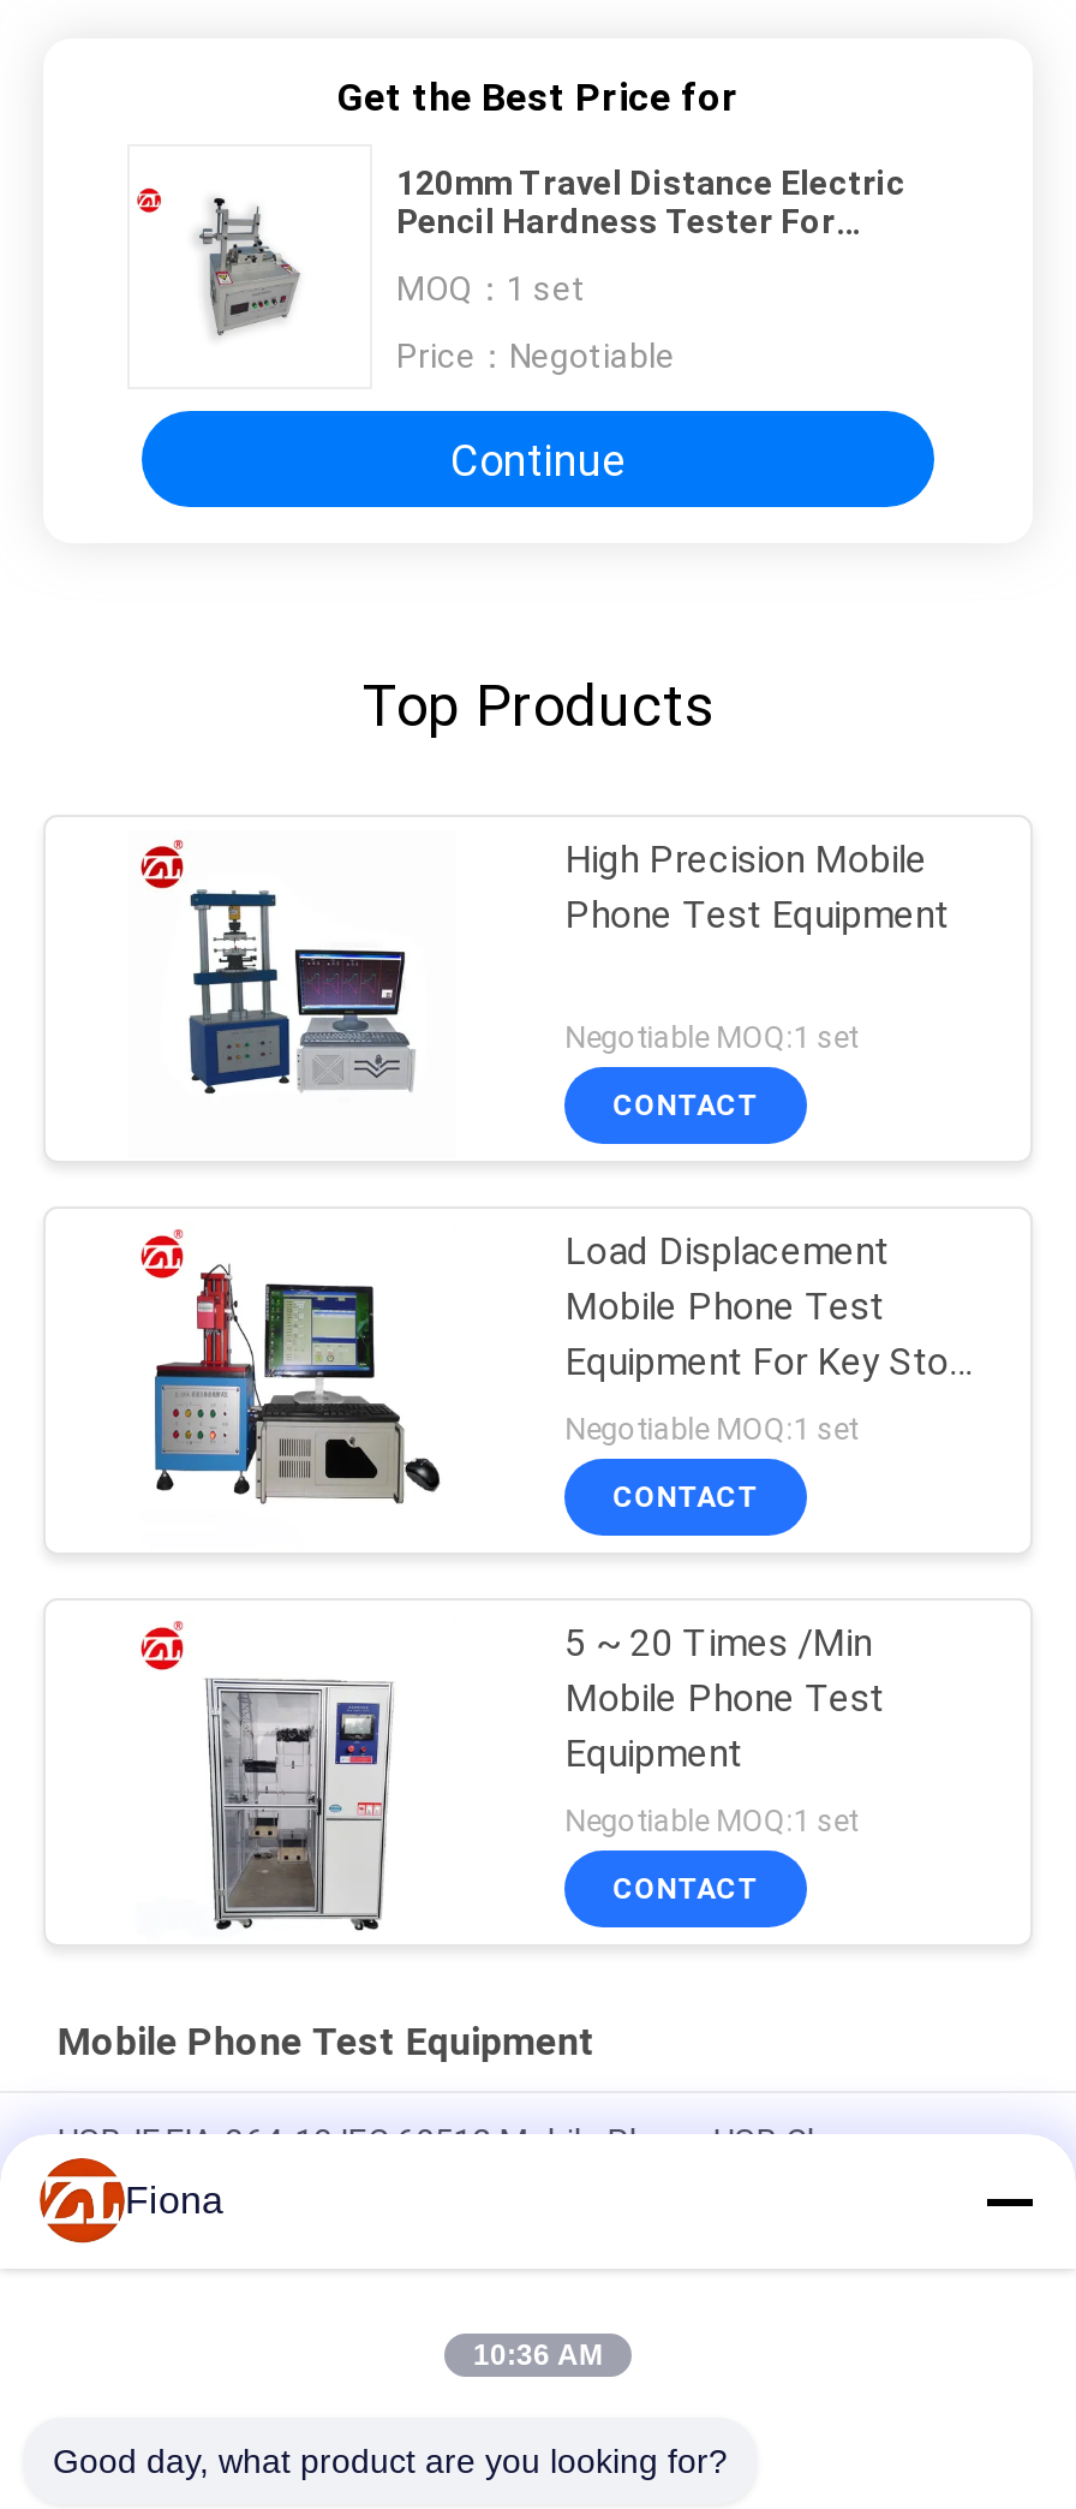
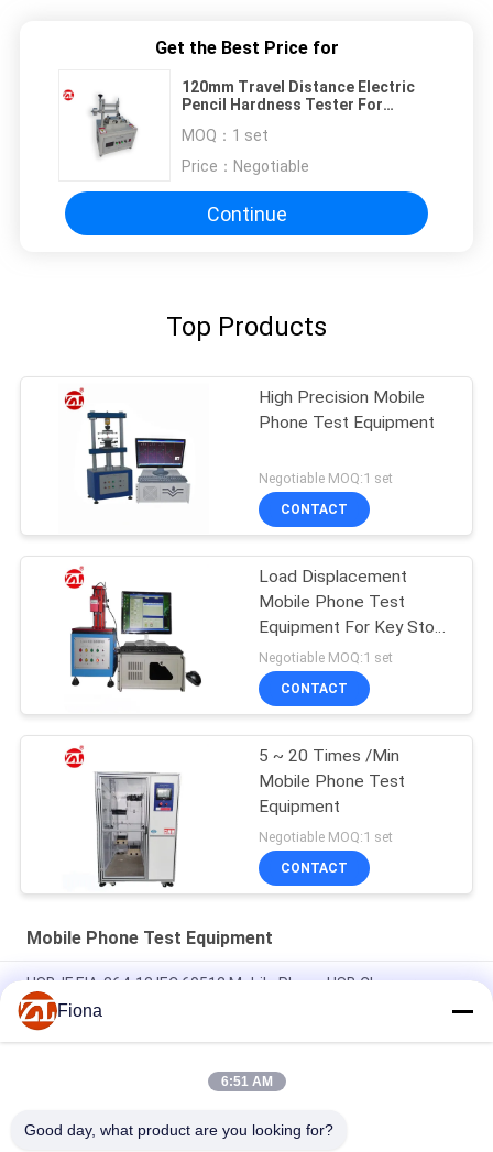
- 10:36 AM
+ 6:51 AM
